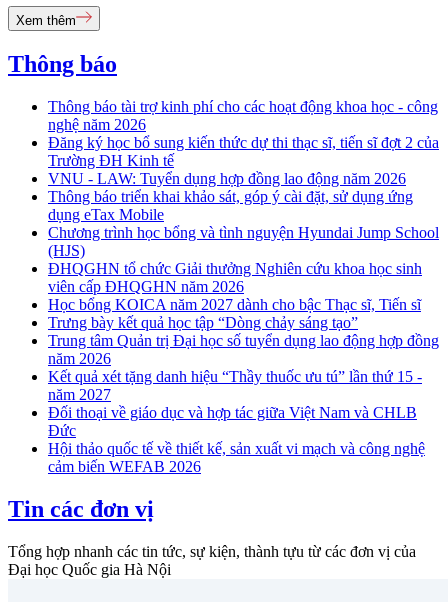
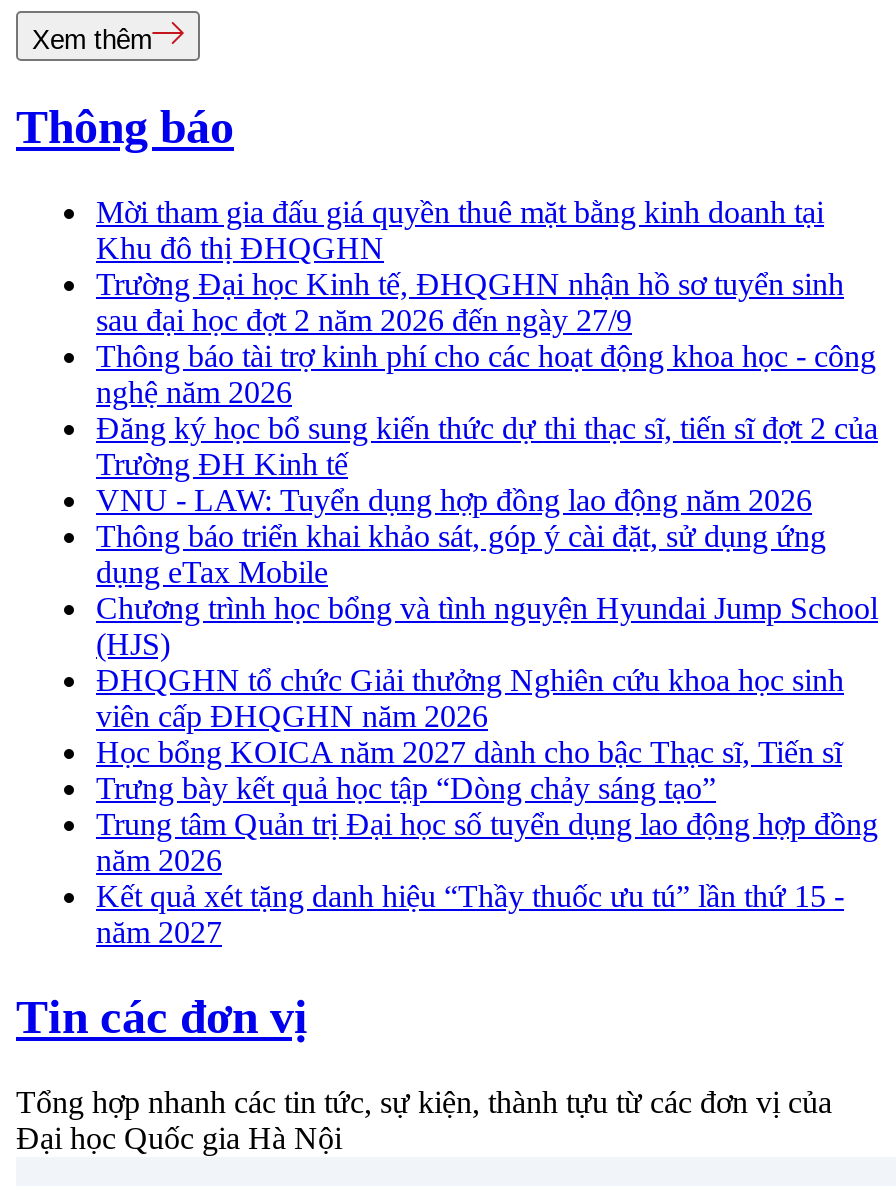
+ Mời tham gia đấu giá quyền thuê mặt bằng kinh doanh tại
+ Khu đô thị ĐHQGHN
+ Trường Đại học Kinh tế, ĐHQGHN nhận hồ sơ tuyển sinh
+ sau đại học đợt 2 năm 2026 đến ngày 27/9

moved down: Thông báo tài trợ kinh phí cho các hoạt động khoa học - công | nghệ năm 2026 | Đăng ký học bổ sung kiến thức dự thi thạc sĩ, tiến sĩ đợt 2 của | ... | Kết quả xét tặng danh hiệu “Thầy thuốc ưu tú” lần thứ 15 - | năm 2027

- Đối thoại về giáo dục và hợp tác giữa Việt Nam và CHLB
- Đức
- Hội thảo quốc tế về thiết kế, sản xuất vi mạch và công nghệ
- cảm biến WEFAB 2026
